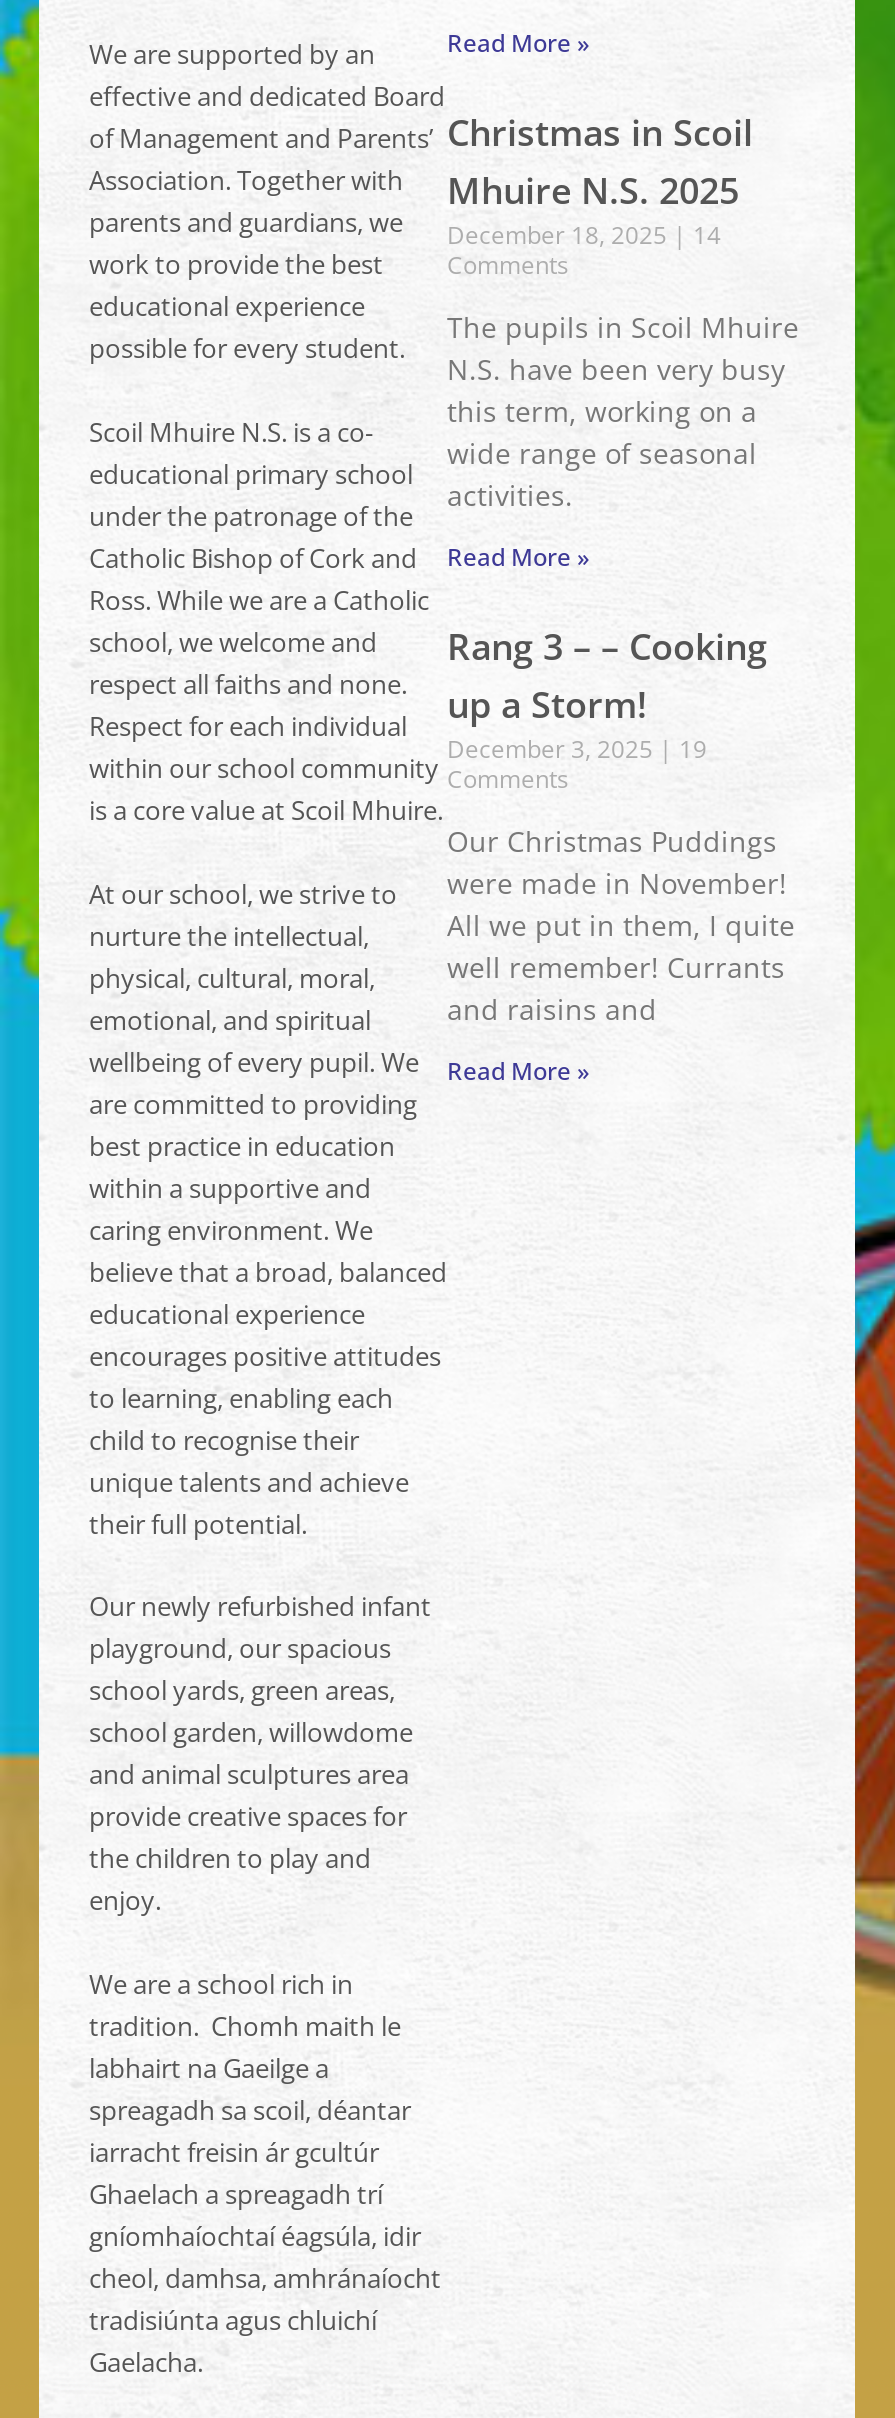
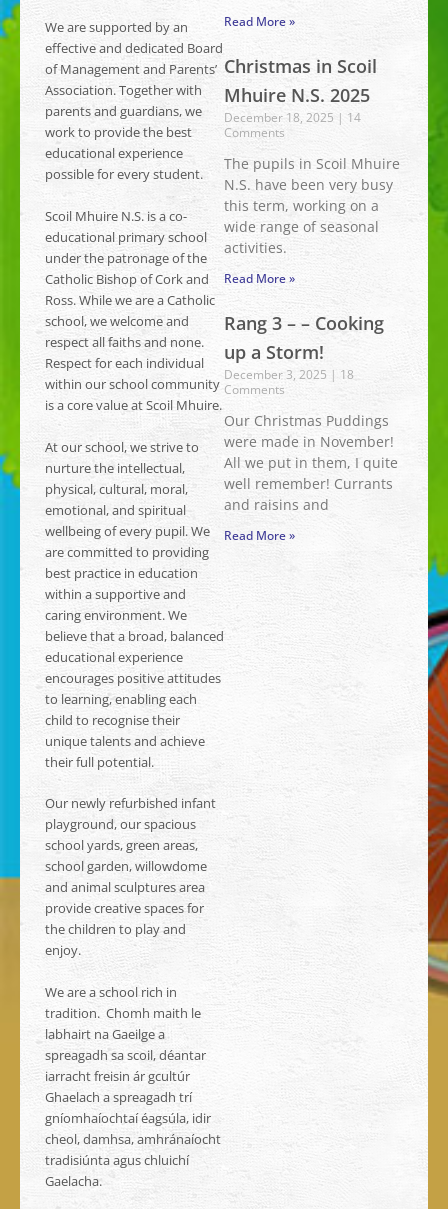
- December 3, 2025 19
+ December 3, 2025 18
